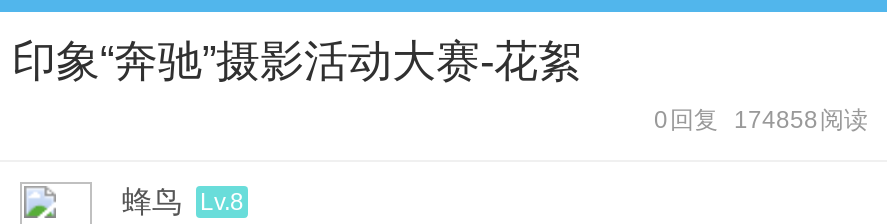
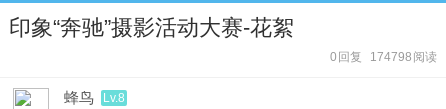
- 0回复 174858阅读
+ 0回复 174798阅读
